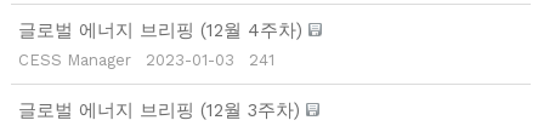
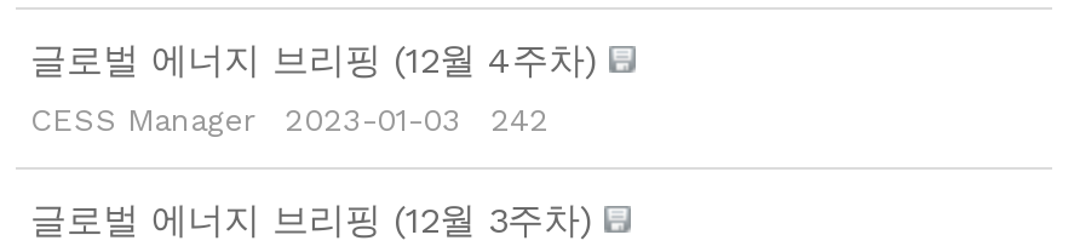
- CESS Manager 2023-01-03 241
+ CESS Manager 2023-01-03 242
